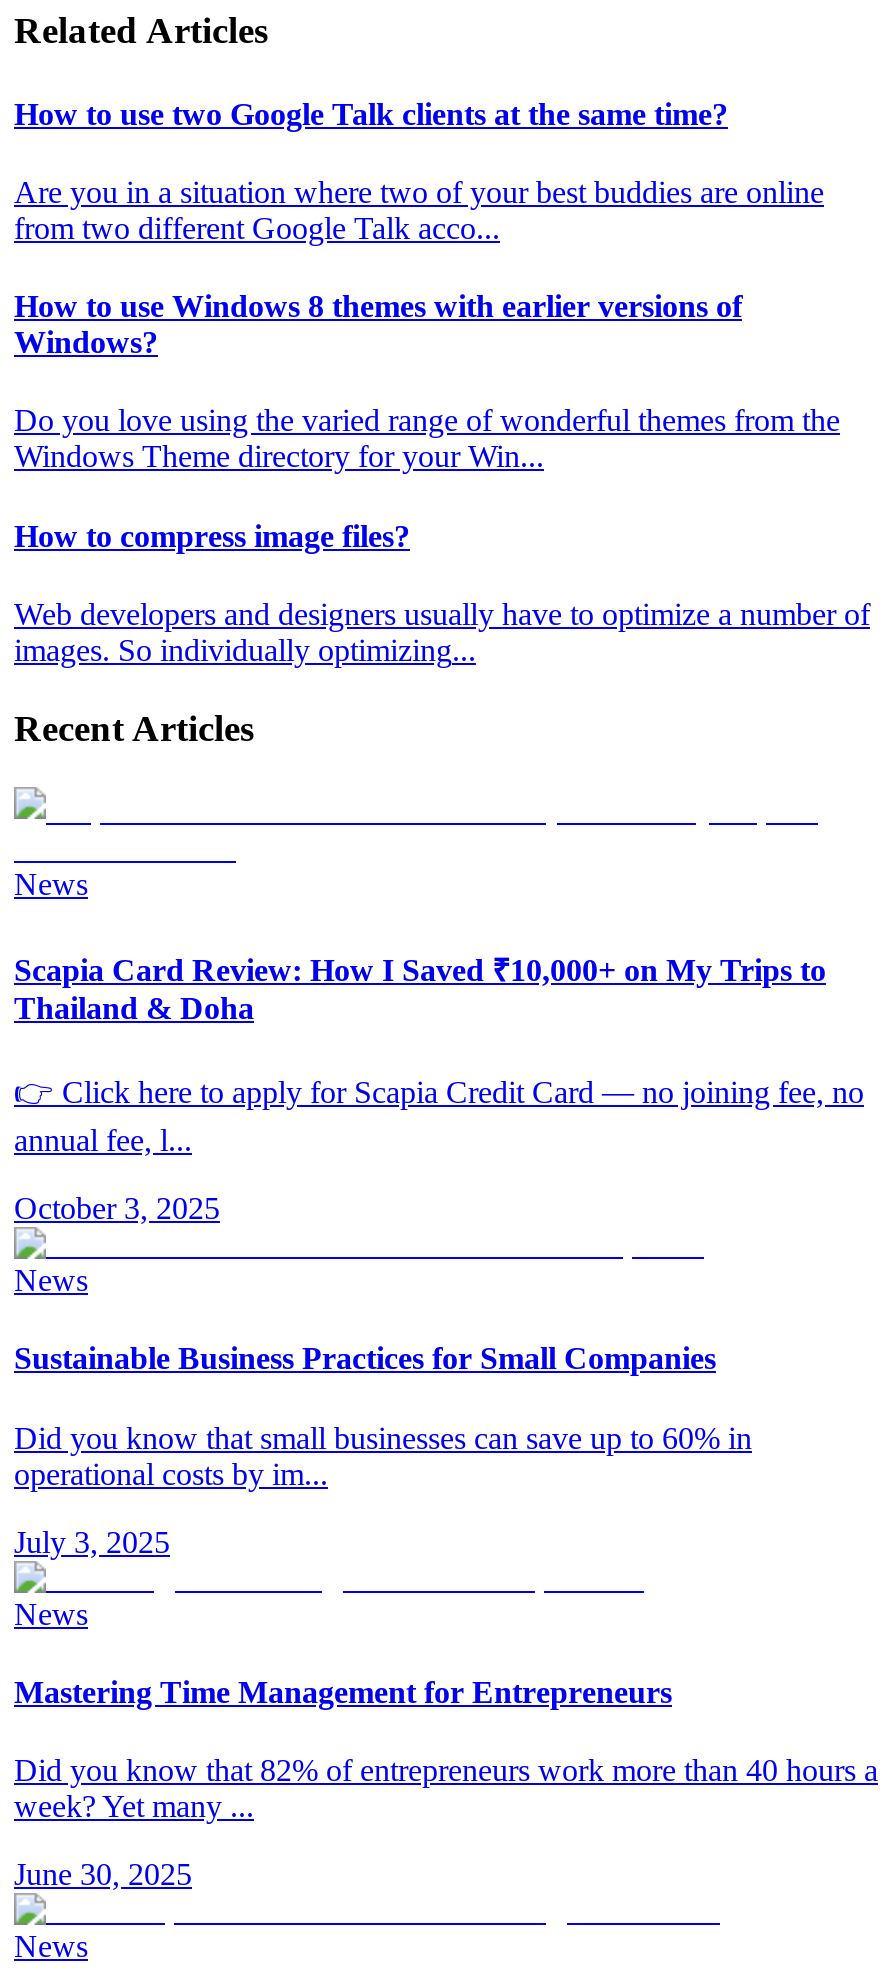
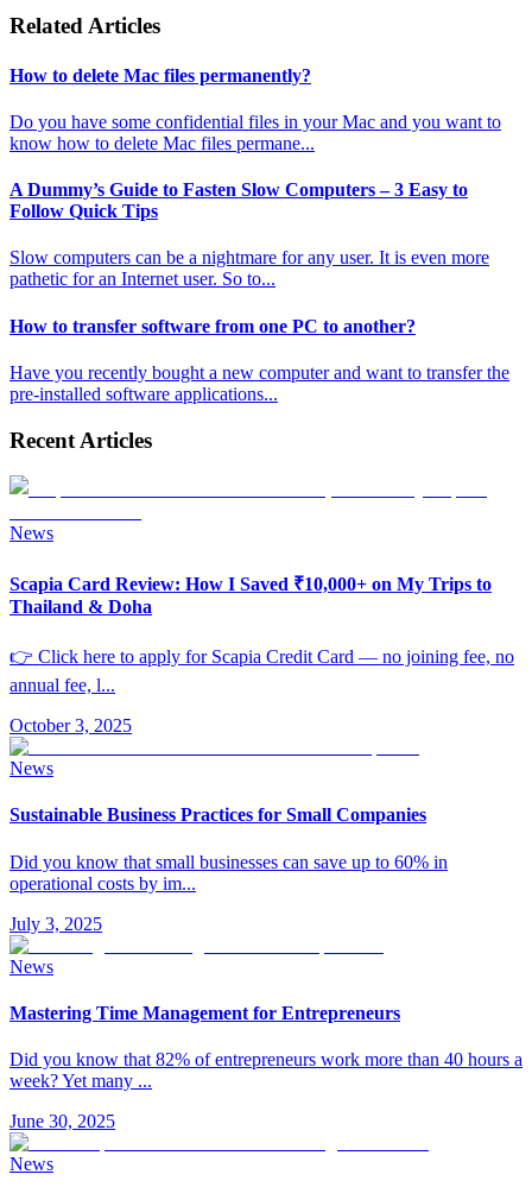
- How to use two Google Talk clients at the same time?
+ How to delete Mac files permanently?

- Are you in a situation where two of your best buddies are online
- from two different Google Talk acco...
+ Do you have some confidential files in your Mac and you want to
+ know how to delete Mac files permane...

- How to use Windows 8 themes with earlier versions of
- Windows?
+ A Dummy’s Guide to Fasten Slow Computers – 3 Easy to
+ Follow Quick Tips

- Do you love using the varied range of wonderful themes from the
- Windows Theme directory for your Win...
+ Slow computers can be a nightmare for any user. It is even more
+ pathetic for an Internet user. So to...

- How to compress image files?
+ How to transfer software from one PC to another?

- Web developers and designers usually have to optimize a number of
- images. So individually optimizing...
+ Have you recently bought a new computer and want to transfer the
+ pre-installed software applications...
